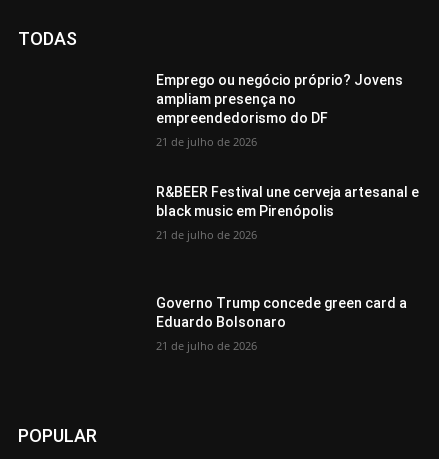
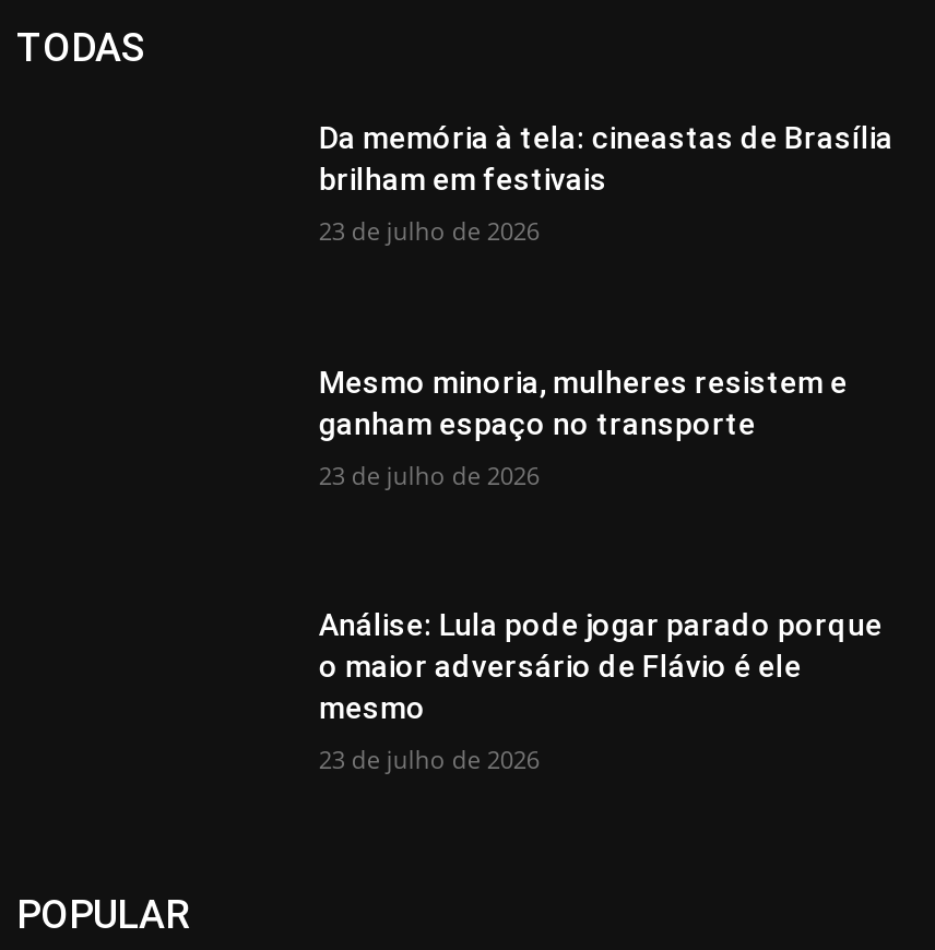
- Emprego ou negócio próprio? Jovens
- ampliam presença no
- empreendedorismo do DF
+ Da memória à tela: cineastas de Brasília
+ brilham em festivais

- 21 de julho de 2026
+ 23 de julho de 2026

- R&BEER Festival une cerveja artesanal e
- black music em Pirenópolis
+ Mesmo minoria, mulheres resistem e
+ ganham espaço no transporte

- 21 de julho de 2026
+ 23 de julho de 2026

- Governo Trump concede green card a
- Eduardo Bolsonaro
+ Análise: Lula pode jogar parado porque
+ o maior adversário de Flávio é ele
+ mesmo

- 21 de julho de 2026
+ 23 de julho de 2026
